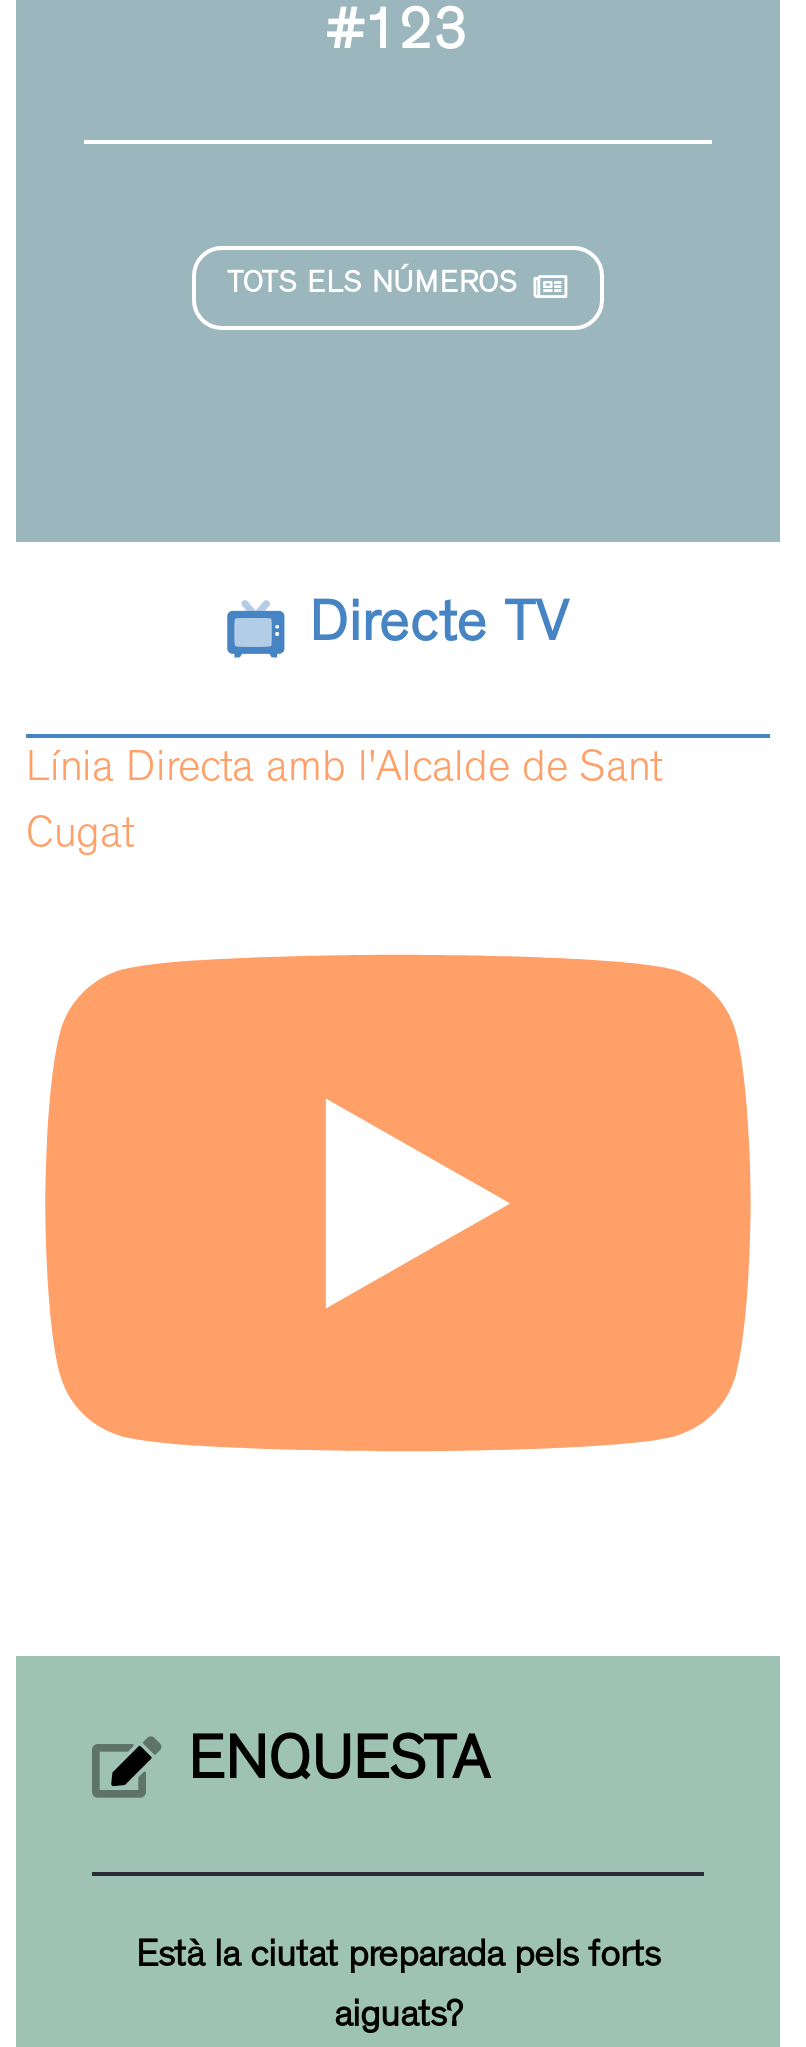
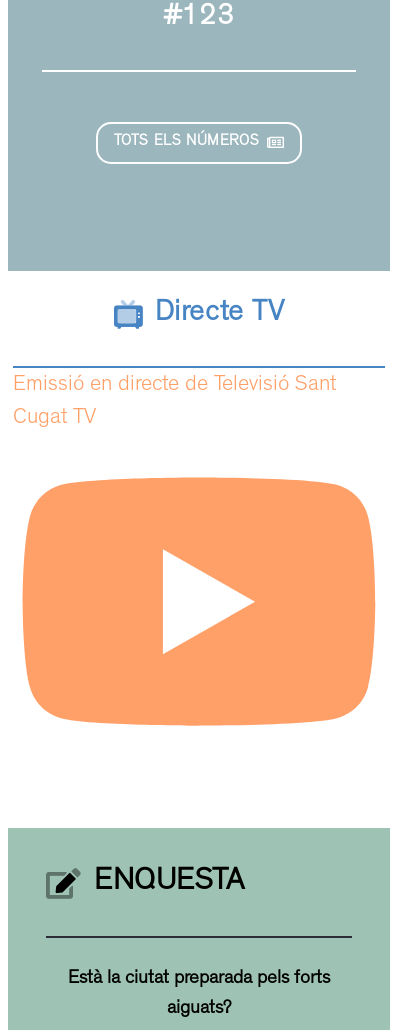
- Línia Directa amb l'Alcalde de Sant
+ Emissió en directe de Televisió Sant

- Cugat
+ Cugat TV
